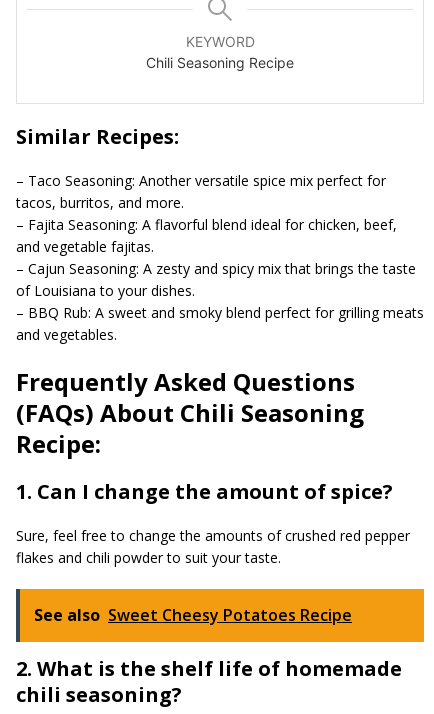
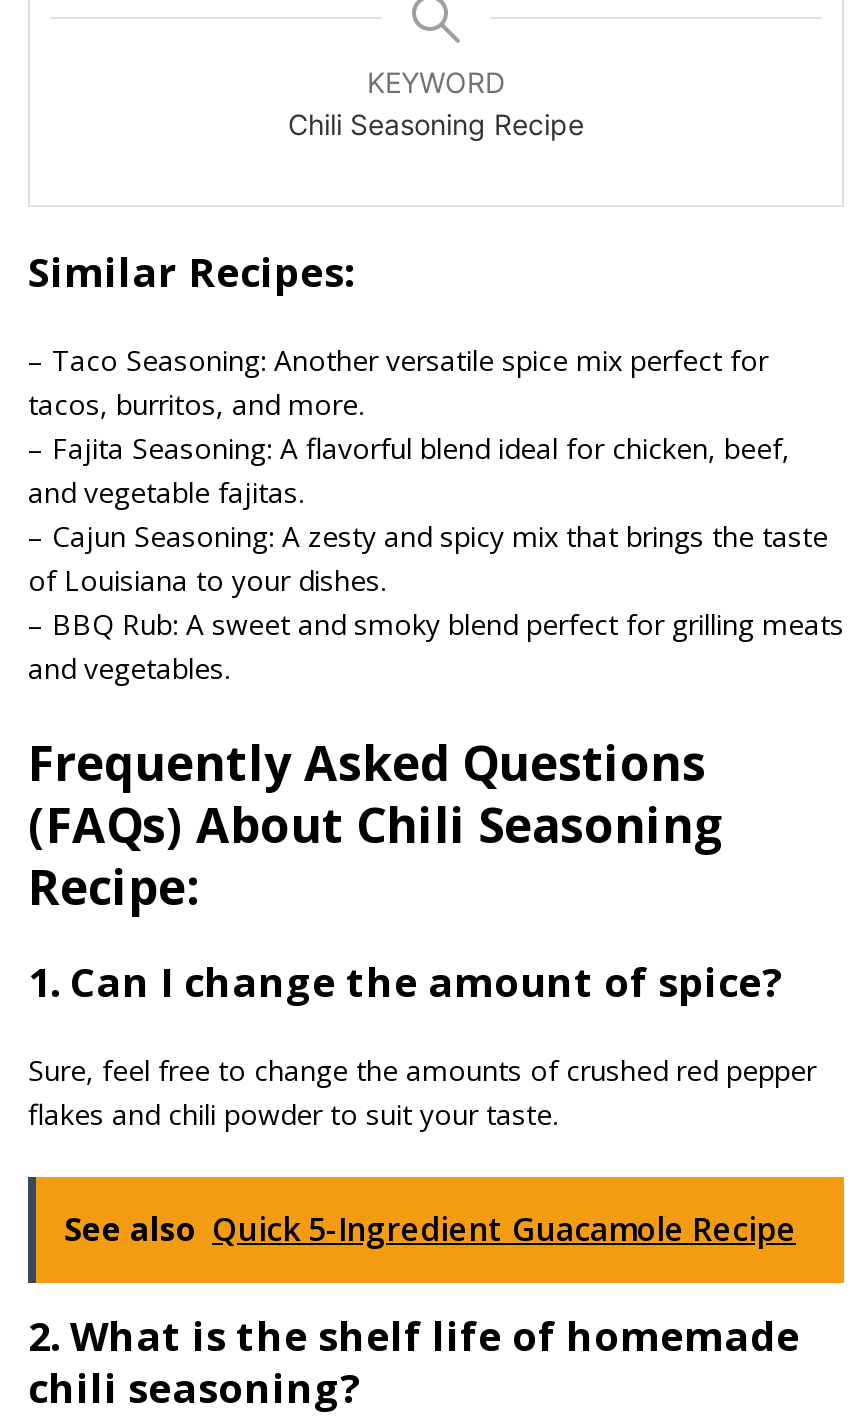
- See also Sweet Cheesy Potatoes Recipe
+ See also Quick 5-Ingredient Guacamole Recipe
